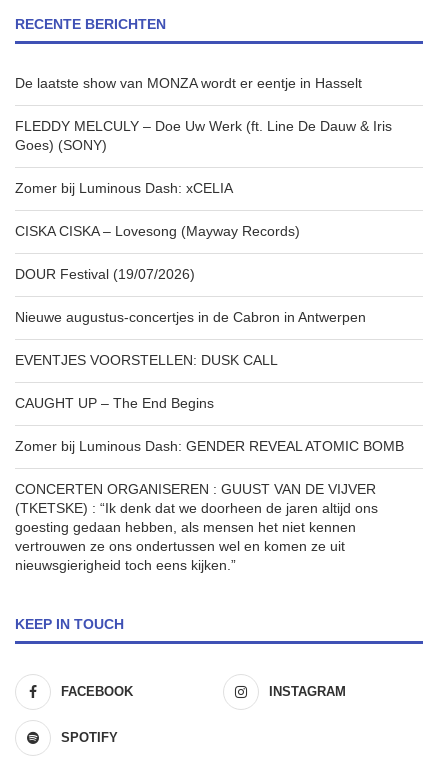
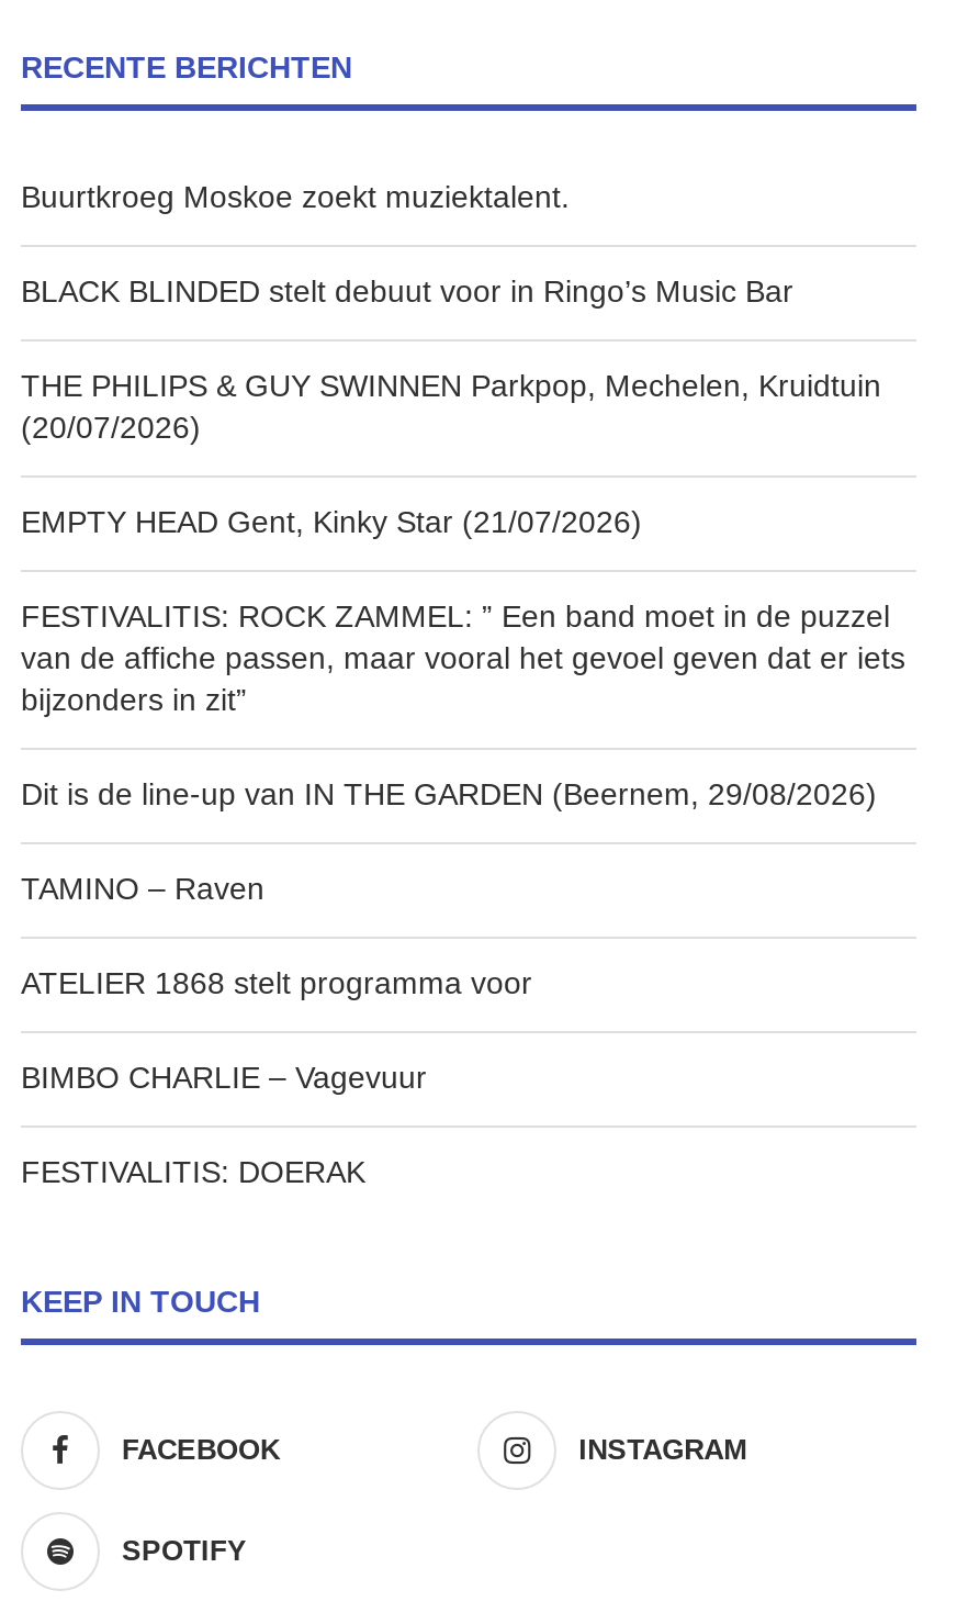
- De laatste show van MONZA wordt er eentje in Hasselt
+ Buurtkroeg Moskoe zoekt muziektalent.

- FLEDDY MELCULY – Doe Uw Werk (ft. Line De Dauw & Iris
- Goes) (SONY)
+ BLACK BLINDED stelt debuut voor in Ringo’s Music Bar

- Zomer bij Luminous Dash: xCELIA
+ THE PHILIPS & GUY SWINNEN Parkpop, Mechelen, Kruidtuin
+ (20/07/2026)

- CISKA CISKA – Lovesong (Mayway Records)
+ EMPTY HEAD Gent, Kinky Star (21/07/2026)

- DOUR Festival (19/07/2026)
+ FESTIVALITIS: ROCK ZAMMEL: ” Een band moet in de puzzel
+ van de affiche passen, maar vooral het gevoel geven dat er iets
+ bijzonders in zit”

- Nieuwe augustus-concertjes in de Cabron in Antwerpen
+ Dit is de line-up van IN THE GARDEN (Beernem, 29/08/2026)

- EVENTJES VOORSTELLEN: DUSK CALL
+ TAMINO – Raven

- CAUGHT UP – The End Begins
+ ATELIER 1868 stelt programma voor

- Zomer bij Luminous Dash: GENDER REVEAL ATOMIC BOMB
+ BIMBO CHARLIE – Vagevuur

- CONCERTEN ORGANISEREN : GUUST VAN DE VIJVER
- (TKETSKE) : “Ik denk dat we doorheen de jaren altijd ons
- goesting gedaan hebben, als mensen het niet kennen
- vertrouwen ze ons ondertussen wel en komen ze uit
- nieuwsgierigheid toch eens kijken.”
+ FESTIVALITIS: DOERAK
